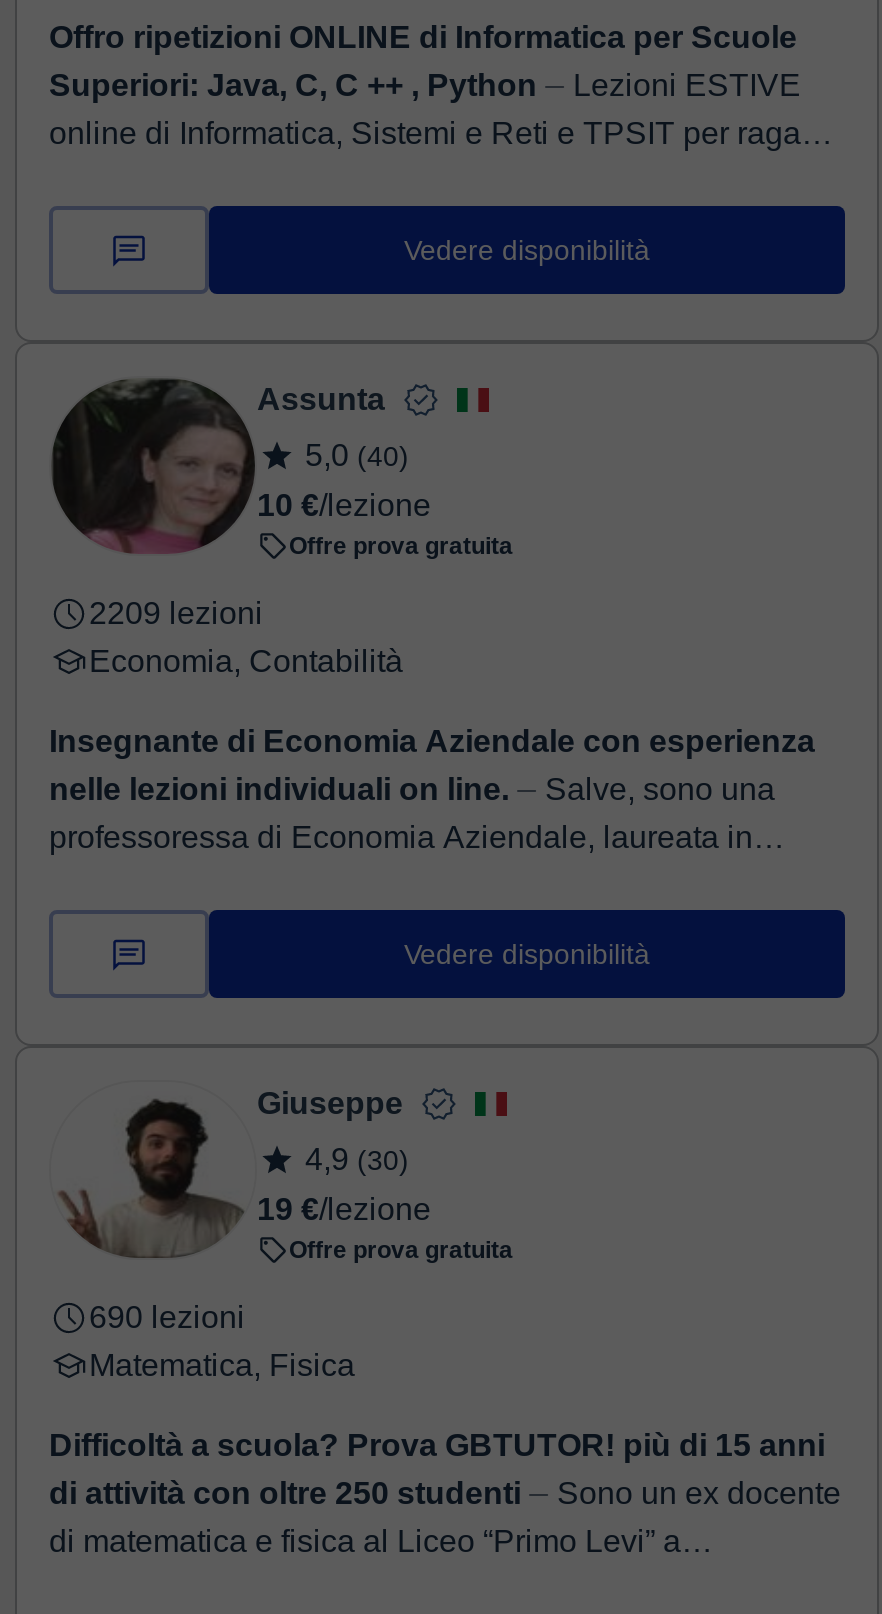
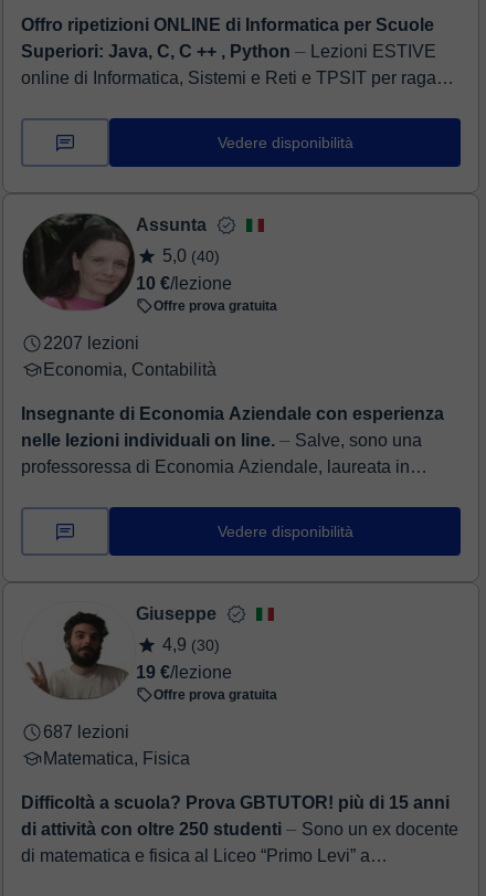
- 2209 lezioni
+ 2207 lezioni

- 690 lezioni
+ 687 lezioni
